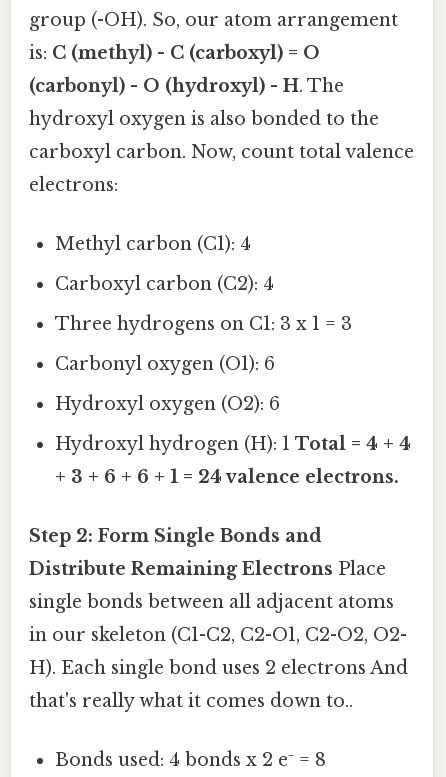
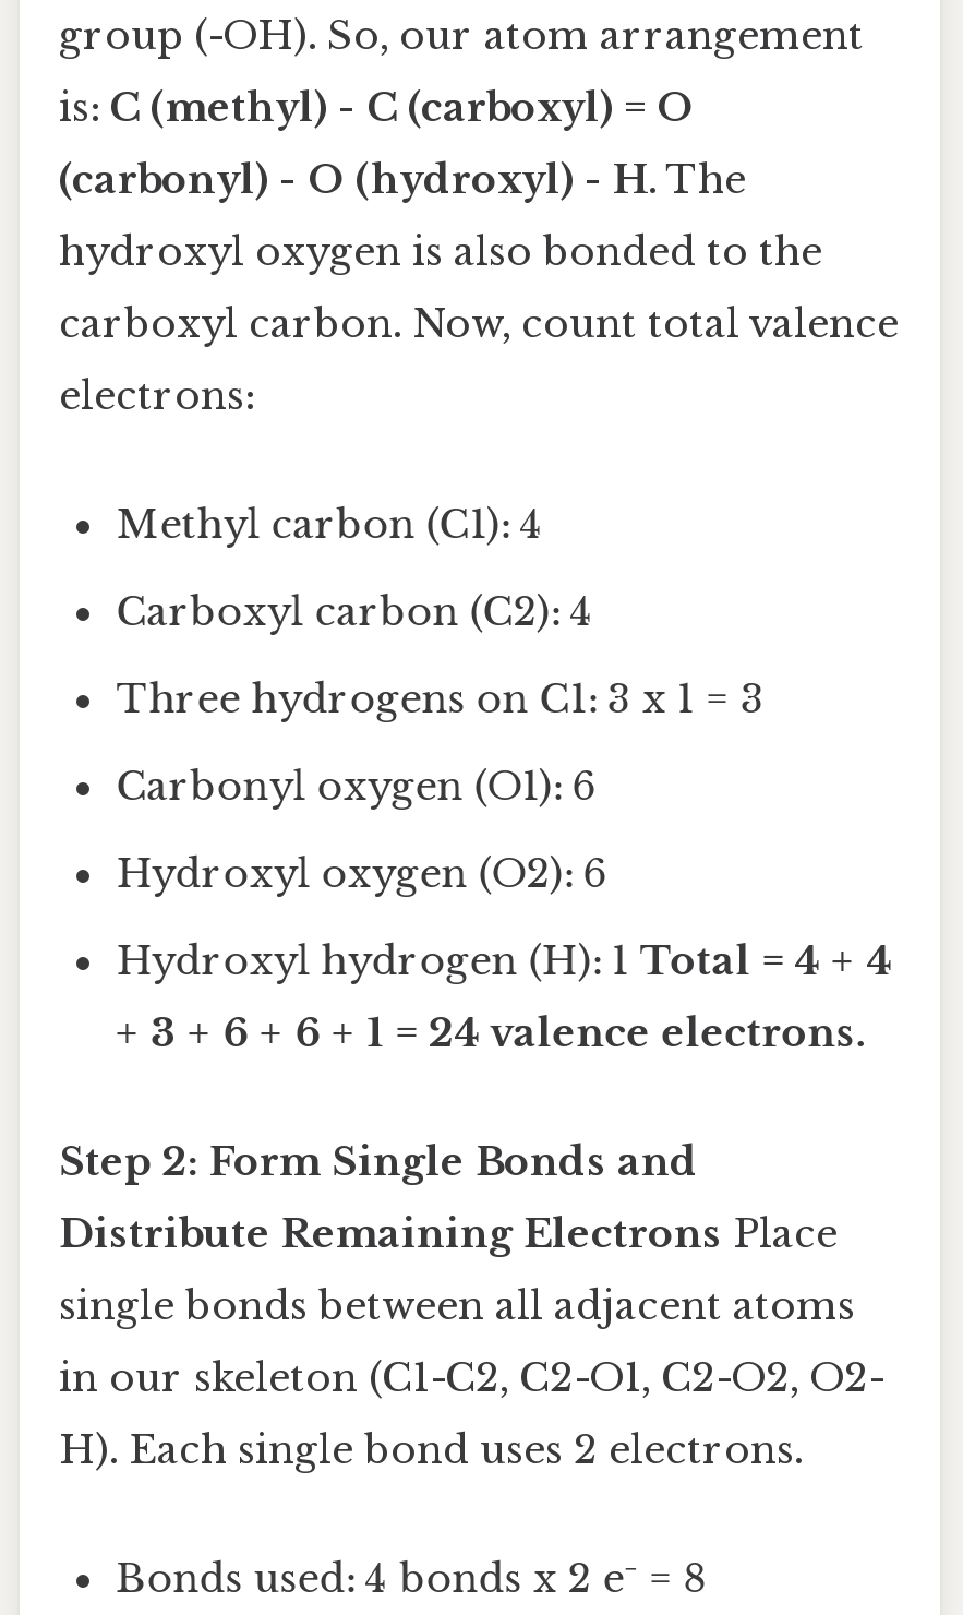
- H). Each single bond uses 2 electrons And
- that's really what it comes down to..
+ H). Each single bond uses 2 electrons.
